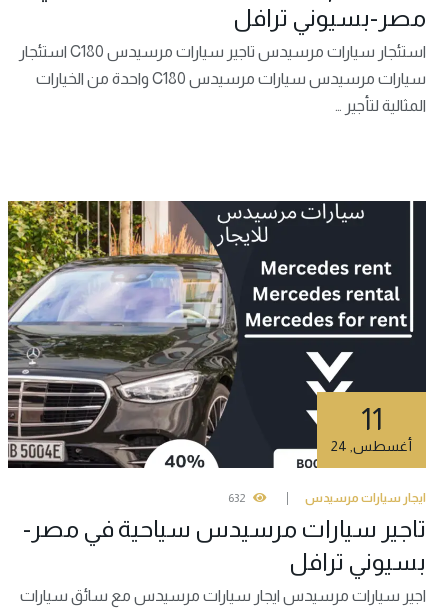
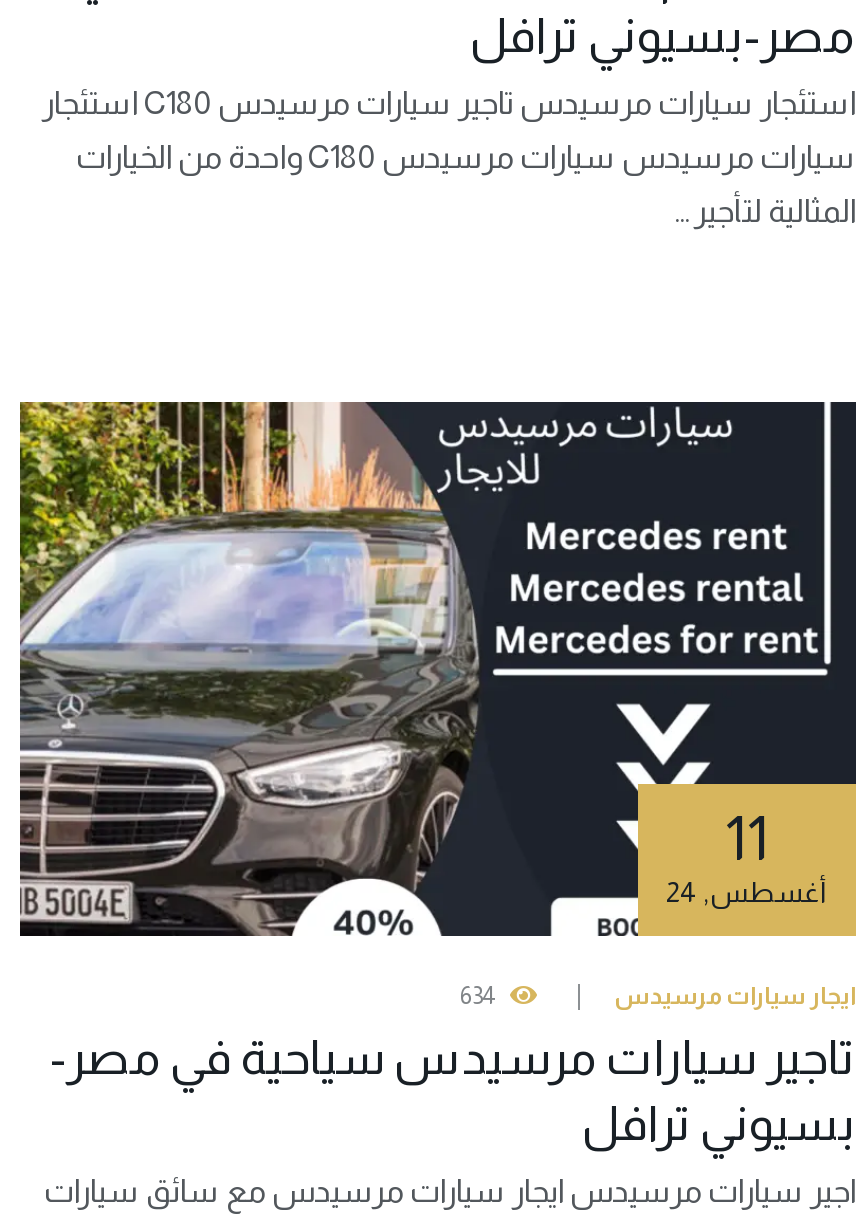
- 632
+ 634
